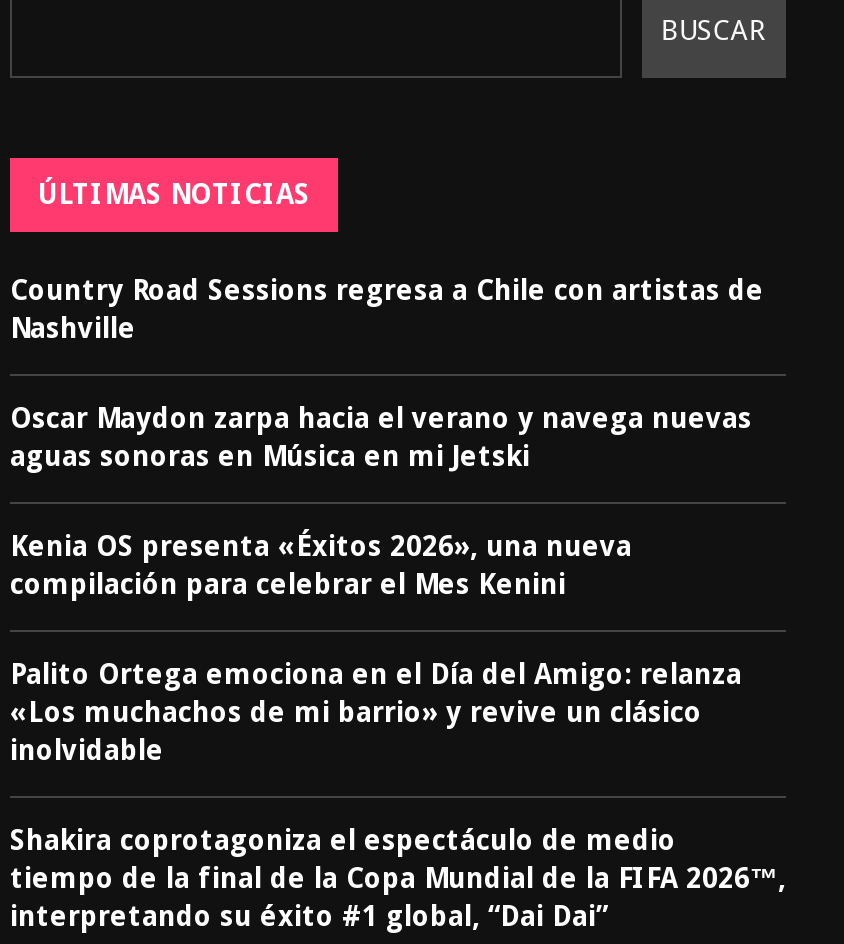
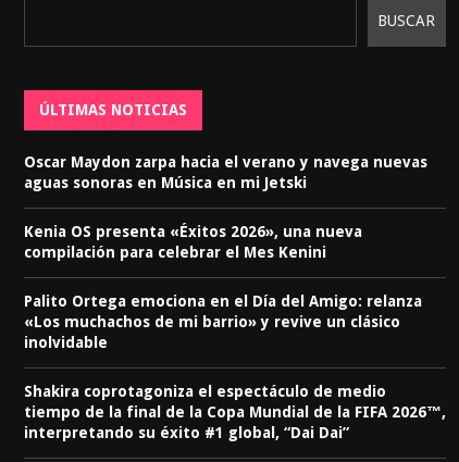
- Country Road Sessions regresa a Chile con artistas de
- Nashville
